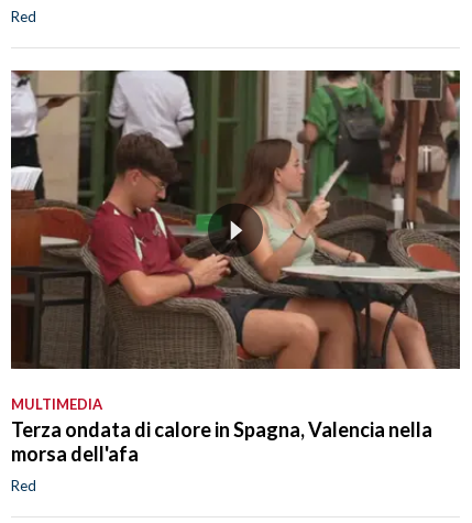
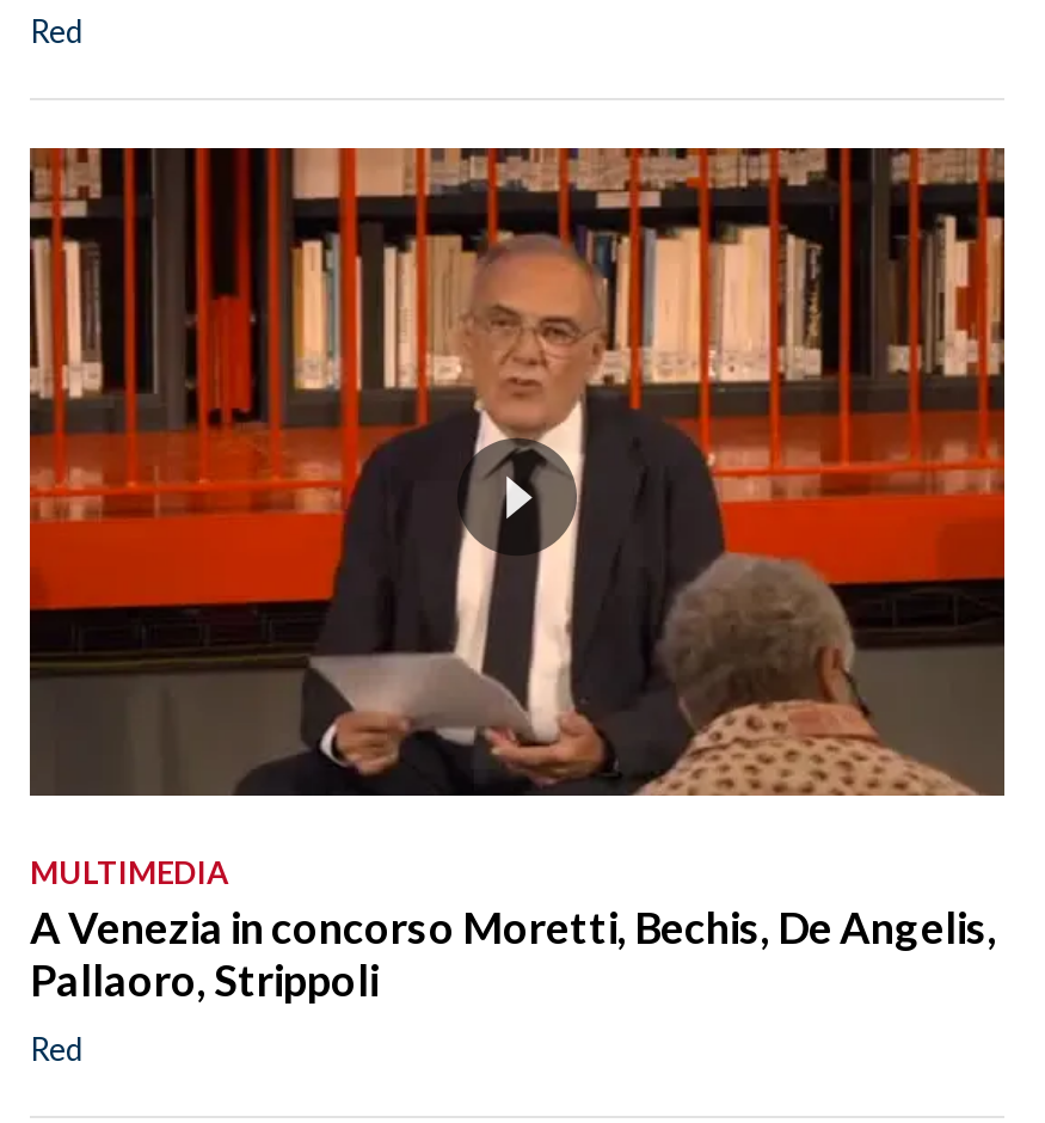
- [image]
+ [image]

- Terza ondata di calore in Spagna, Valencia nella
- morsa dell'afa
+ A Venezia in concorso Moretti, Bechis, De Angelis,
+ Pallaoro, Strippoli
